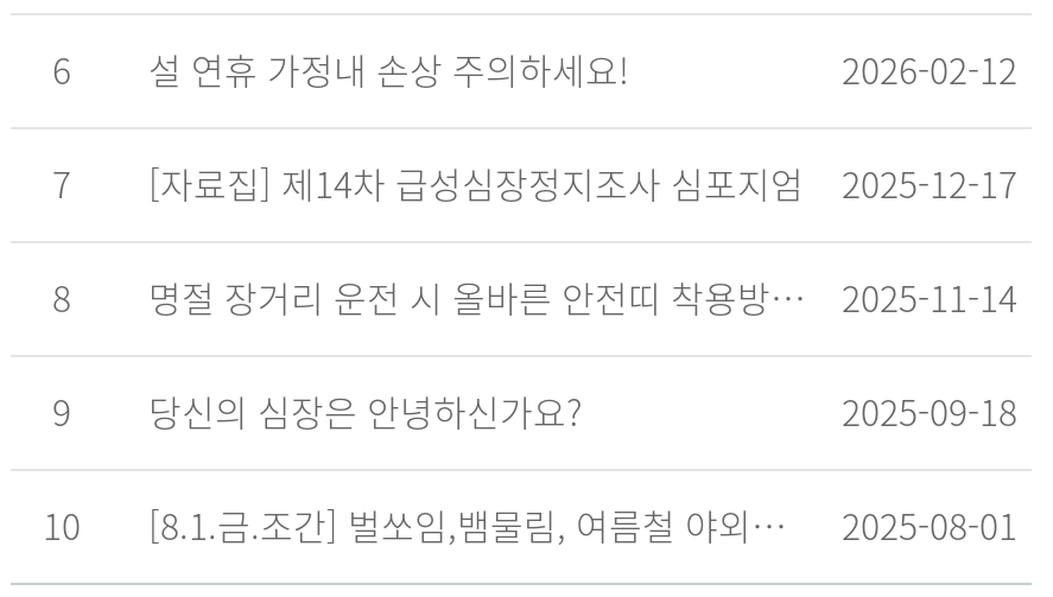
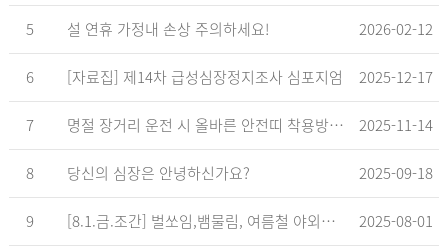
- 6 설 연휴 가정내 손상 주의하세요!
+ 5 설 연휴 가정내 손상 주의하세요!

- 7 [자료집] 제14차 급성심장정지조사 심포지엄 2025-12-17
+ 6 [자료집] 제14차 급성심장정지조사 심포지엄 2025-12-17

- 8
+ 7

- 9 당신의 심장은 안녕하신가요?
+ 8 당신의 심장은 안녕하신가요?

- 10
+ 9
